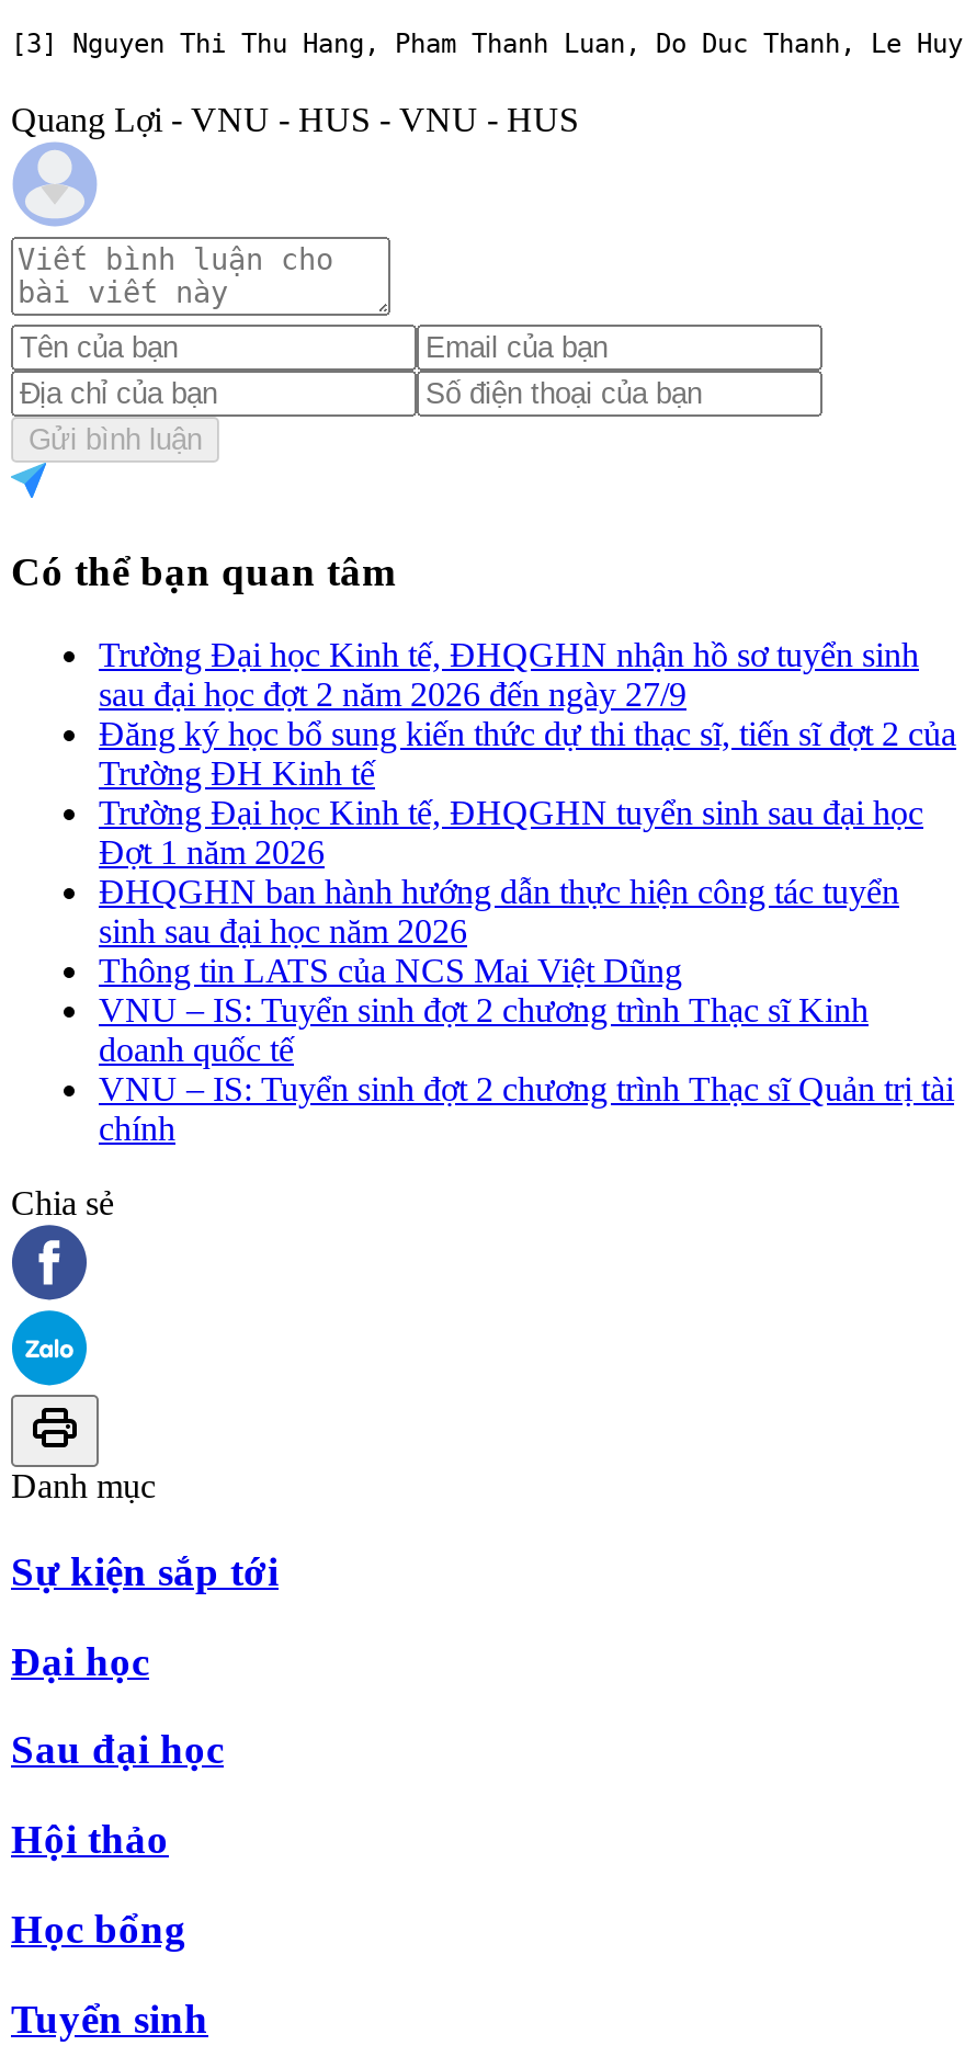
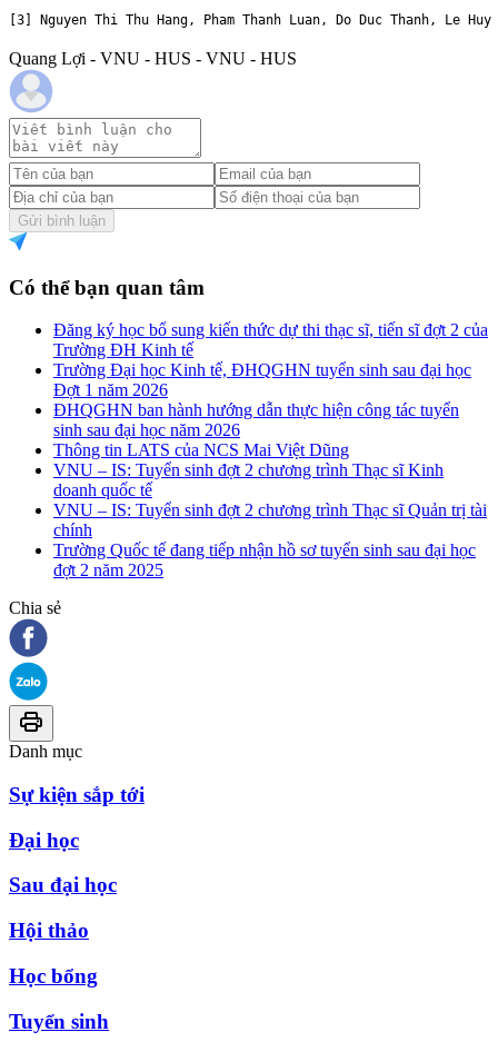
- Trường Đại học Kinh tế, ĐHQGHN nhận hồ sơ tuyển sinh
- sau đại học đợt 2 năm 2026 đến ngày 27/9

moved up: Đăng ký học bổ sung kiến thức dự thi thạc sĩ, tiến sĩ đợt 2 của | Trường ĐH Kinh tế | Trường Đại học Kinh tế, ĐHQGHN tuyển sinh sau đại học | ... | VNU – IS: Tuyển sinh đợt 2 chương trình Thạc sĩ Quản trị tài | chính

+ Trường Quốc tế đang tiếp nhận hồ sơ tuyển sinh sau đại học
+ đợt 2 năm 2025
